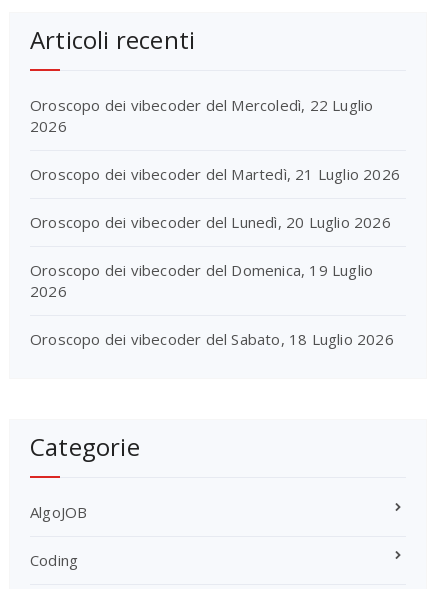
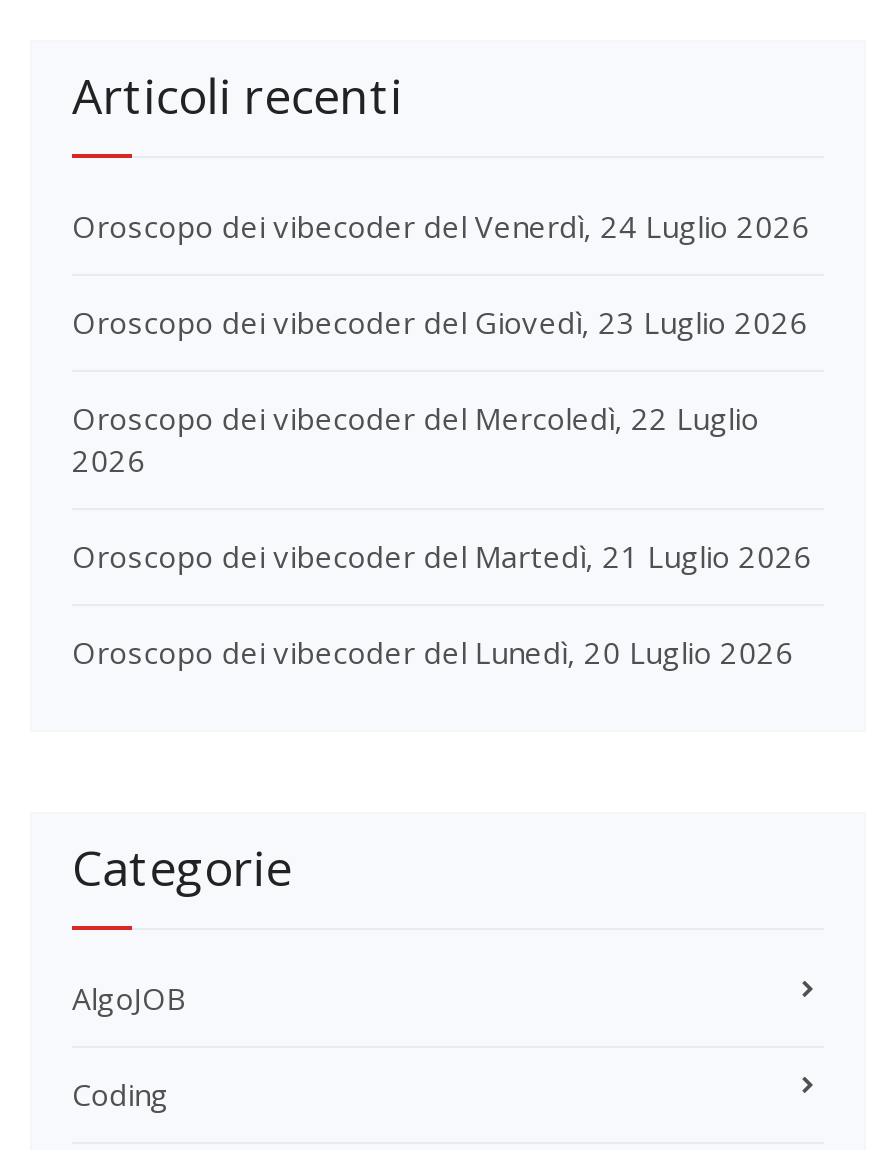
+ Oroscopo dei vibecoder del Venerdì, 24 Luglio 2026
+ Oroscopo dei vibecoder del Giovedì, 23 Luglio 2026

moved down: Oroscopo dei vibecoder del Mercoledì, 22 Luglio | 2026 | Oroscopo dei vibecoder del Martedì, 21 Luglio 2026 | Oroscopo dei vibecoder del Lunedì, 20 Luglio 2026

- Oroscopo dei vibecoder del Domenica, 19 Luglio
- 2026
- Oroscopo dei vibecoder del Sabato, 18 Luglio 2026
